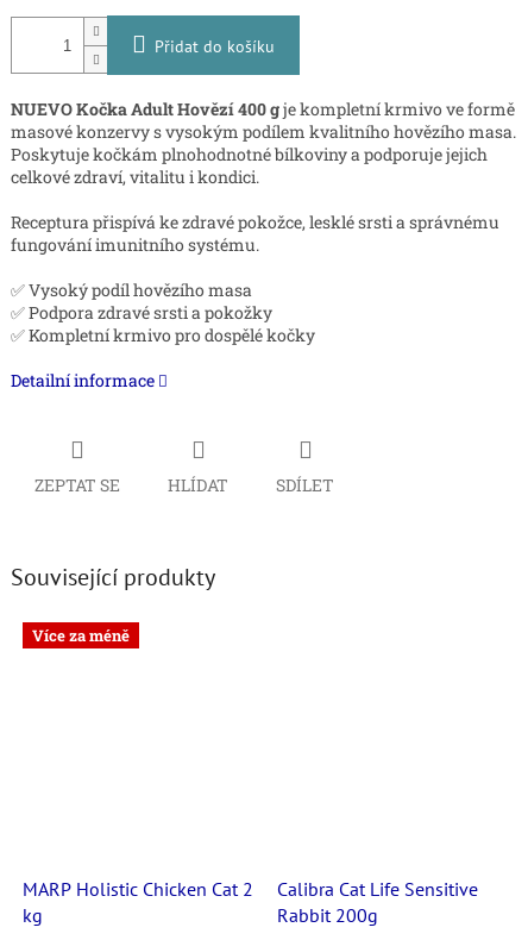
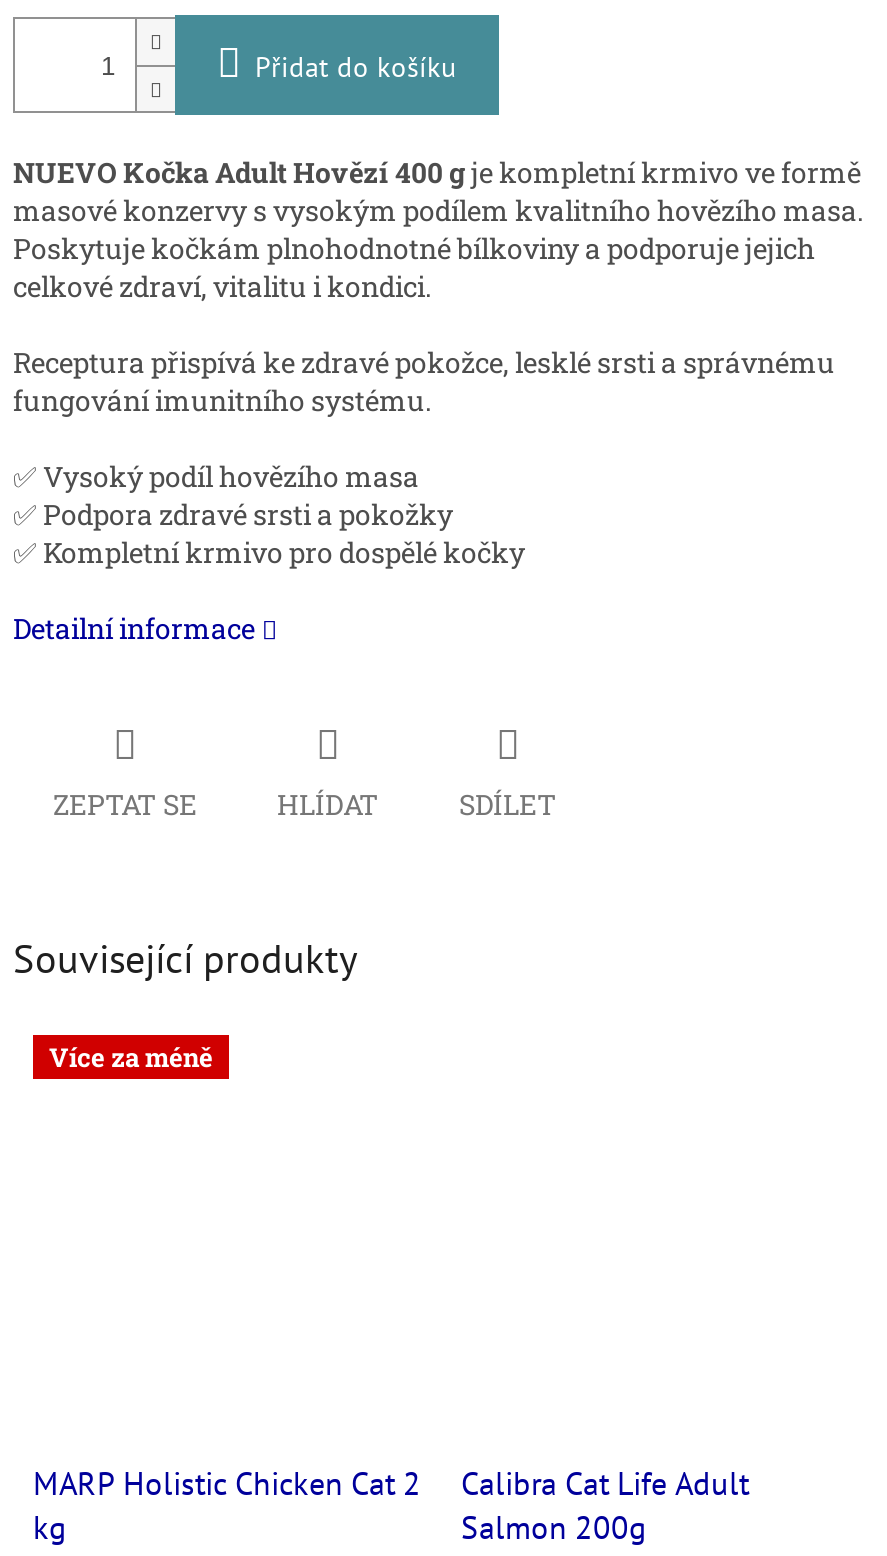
- Calibra Cat Life Sensitive
+ Calibra Cat Life Adult

- Rabbit 200g
+ Salmon 200g
